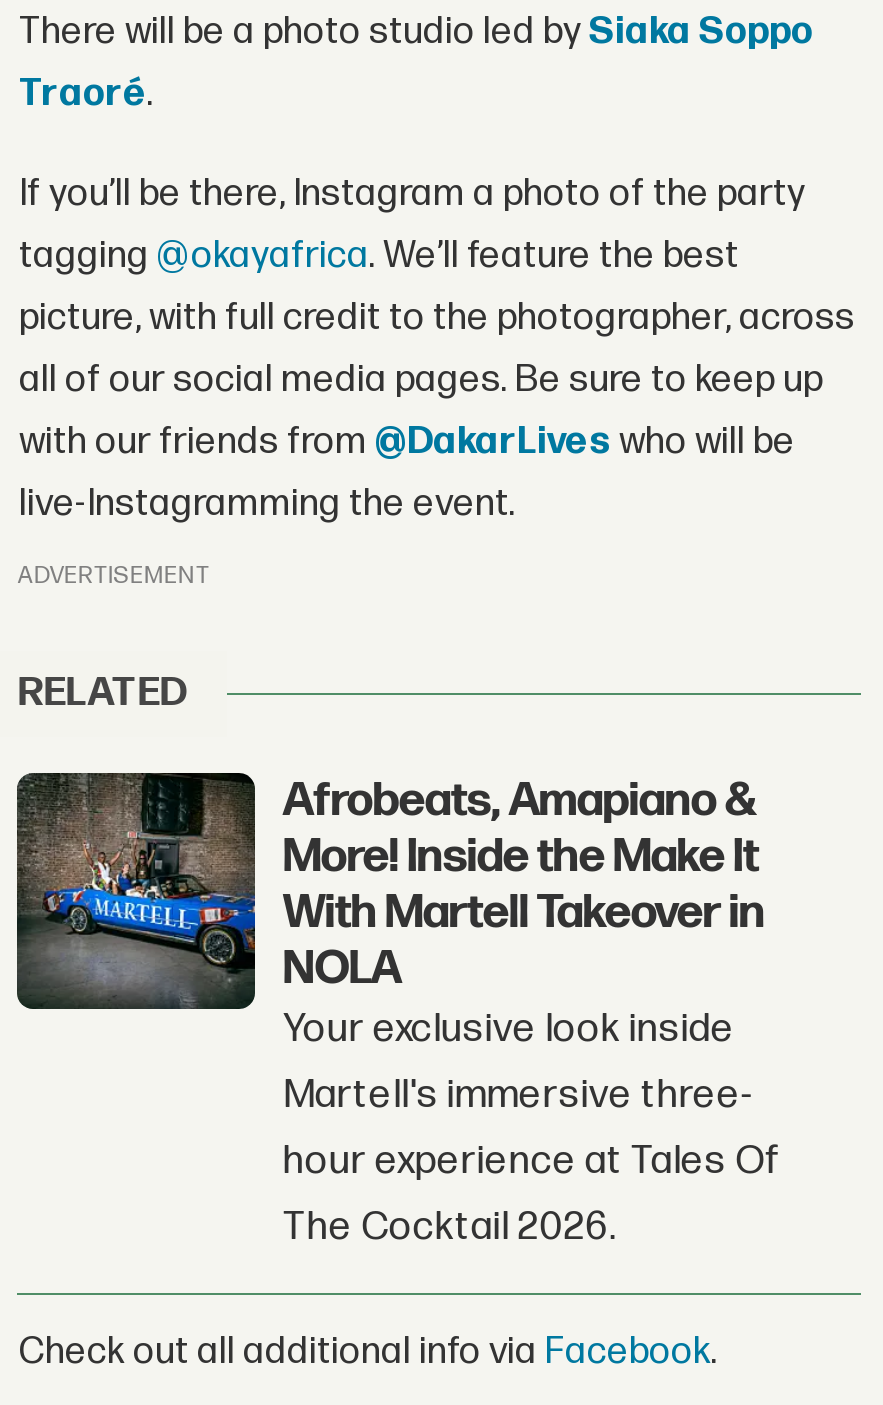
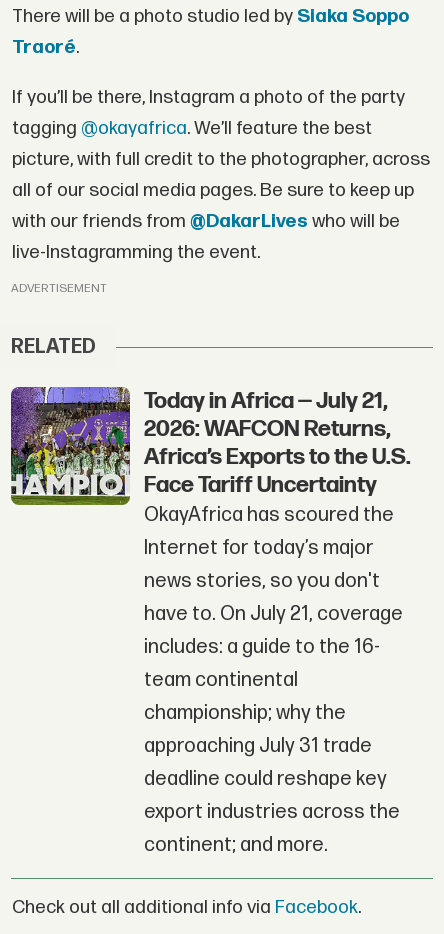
- [image]
- Afrobeats, Amapiano &
- More! Inside the Make It
- With Martell Takeover in
- NOLA
- Your exclusive look inside
- Martell's immersive three-
- hour experience at Tales Of
- The Cocktail 2026.
+ [image]
+ Today in Africa — July 21,
+ 2026: WAFCON Returns,
+ Africa’s Exports to the U.S.
+ Face Tariff Uncertainty
+ OkayAfrica has scoured the
+ Internet for today’s major
+ news stories, so you don't
+ have to. On July 21, coverage
+ includes: a guide to the 16-
+ team continental
+ championship; why the
+ approaching July 31 trade
+ deadline could reshape key
+ export industries across the
+ continent; and more.
